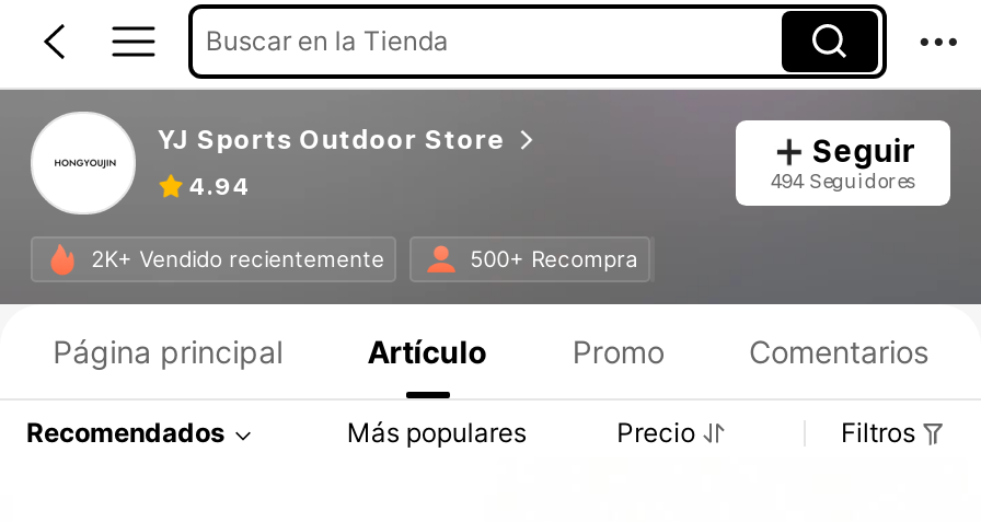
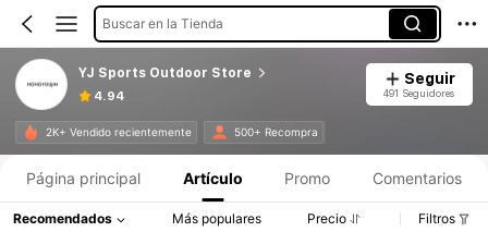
- 494 Seguidores
+ 491 Seguidores
